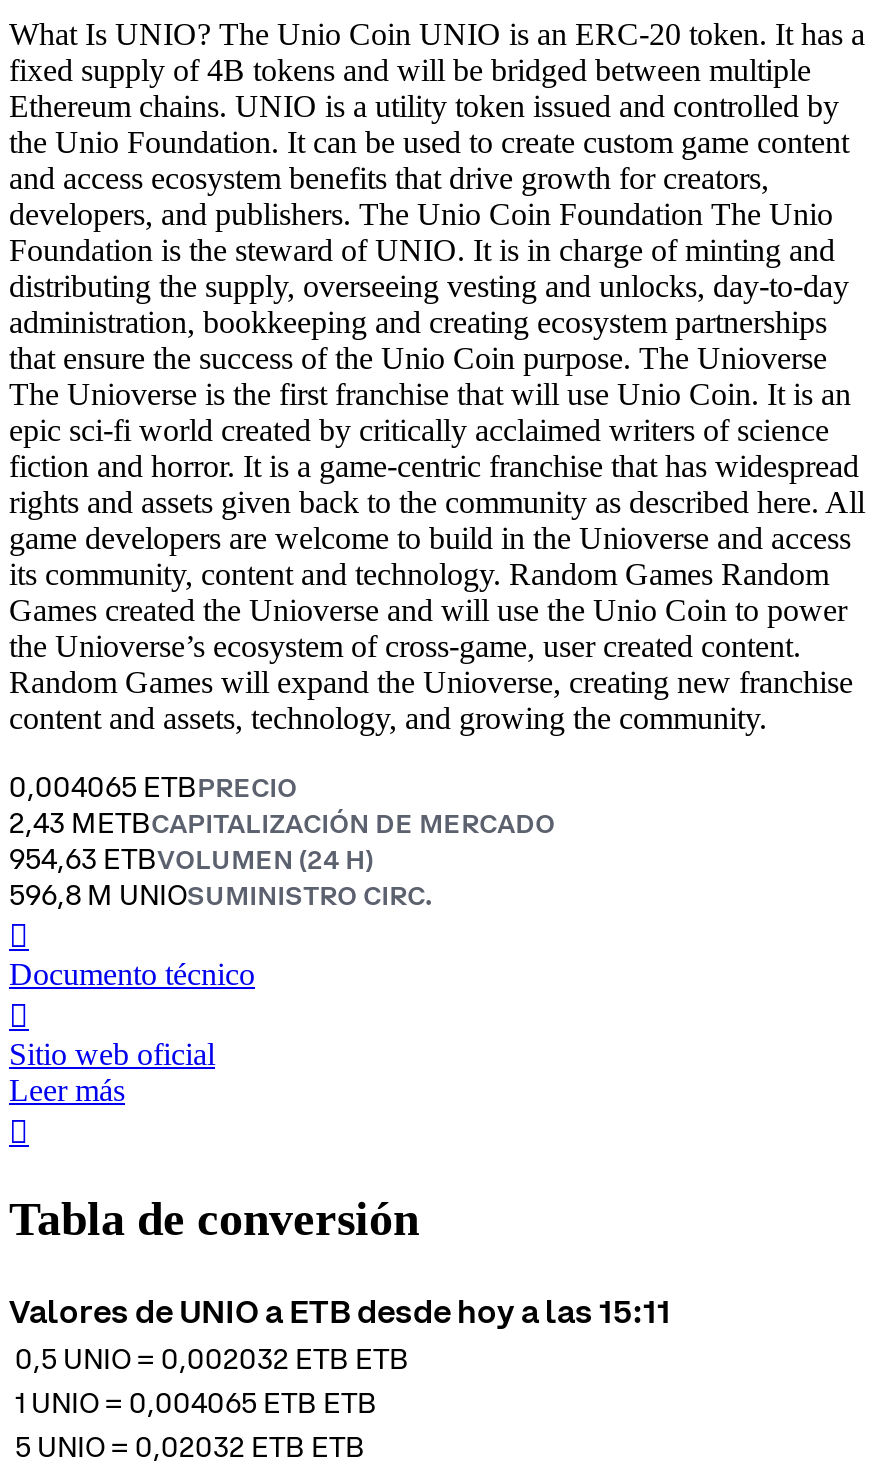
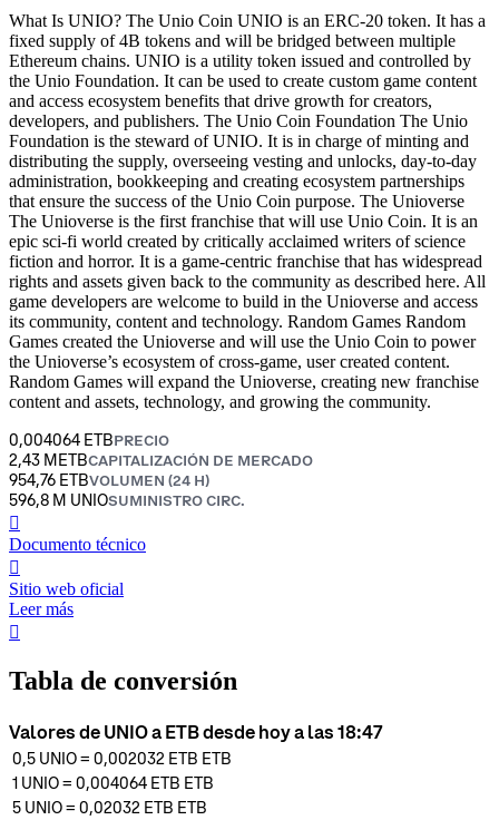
- 0,004065 ETBPRECIO
+ 0,004064 ETBPRECIO

- 954,63 ETBVOLUMEN (24 H)
+ 954,76 ETBVOLUMEN (24 H)

- Valores de UNIO a ETB desde hoy a las 15:11
+ Valores de UNIO a ETB desde hoy a las 18:47

- 1 UNIO = 0,004065 ETB ETB
+ 1 UNIO = 0,004064 ETB ETB
